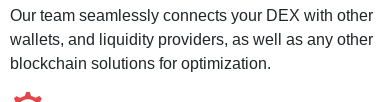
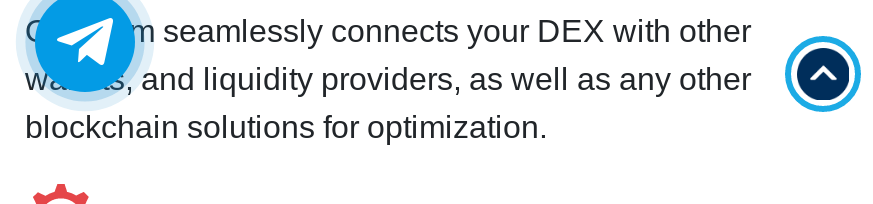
+ [image]
